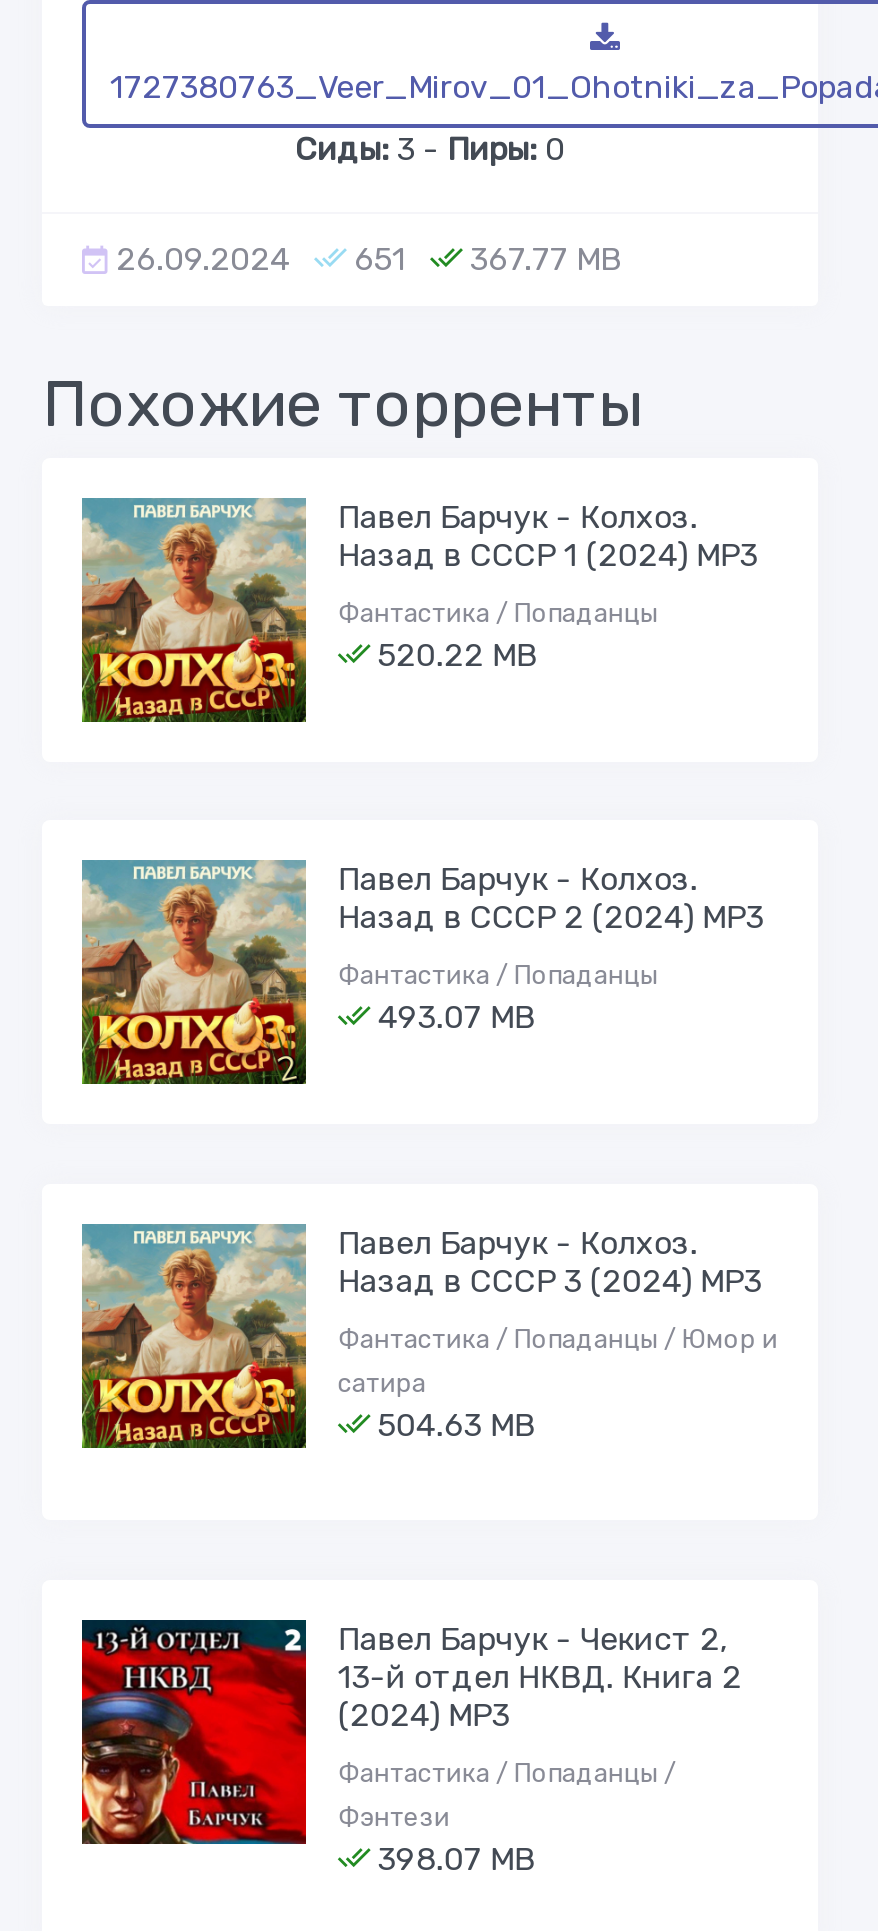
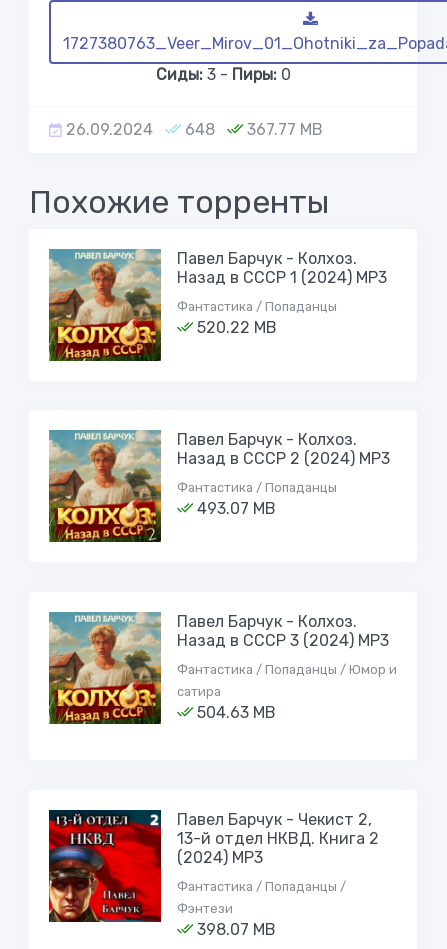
- 26.09.2024 651 367.77 MB
+ 26.09.2024 648 367.77 MB
